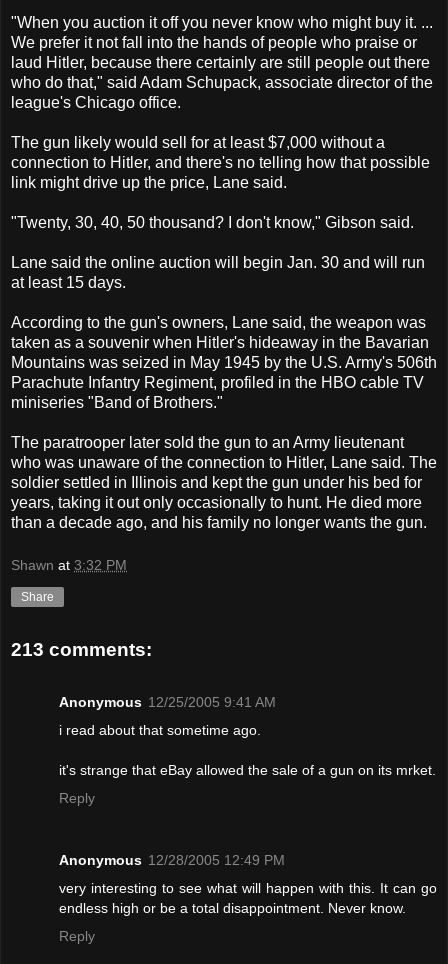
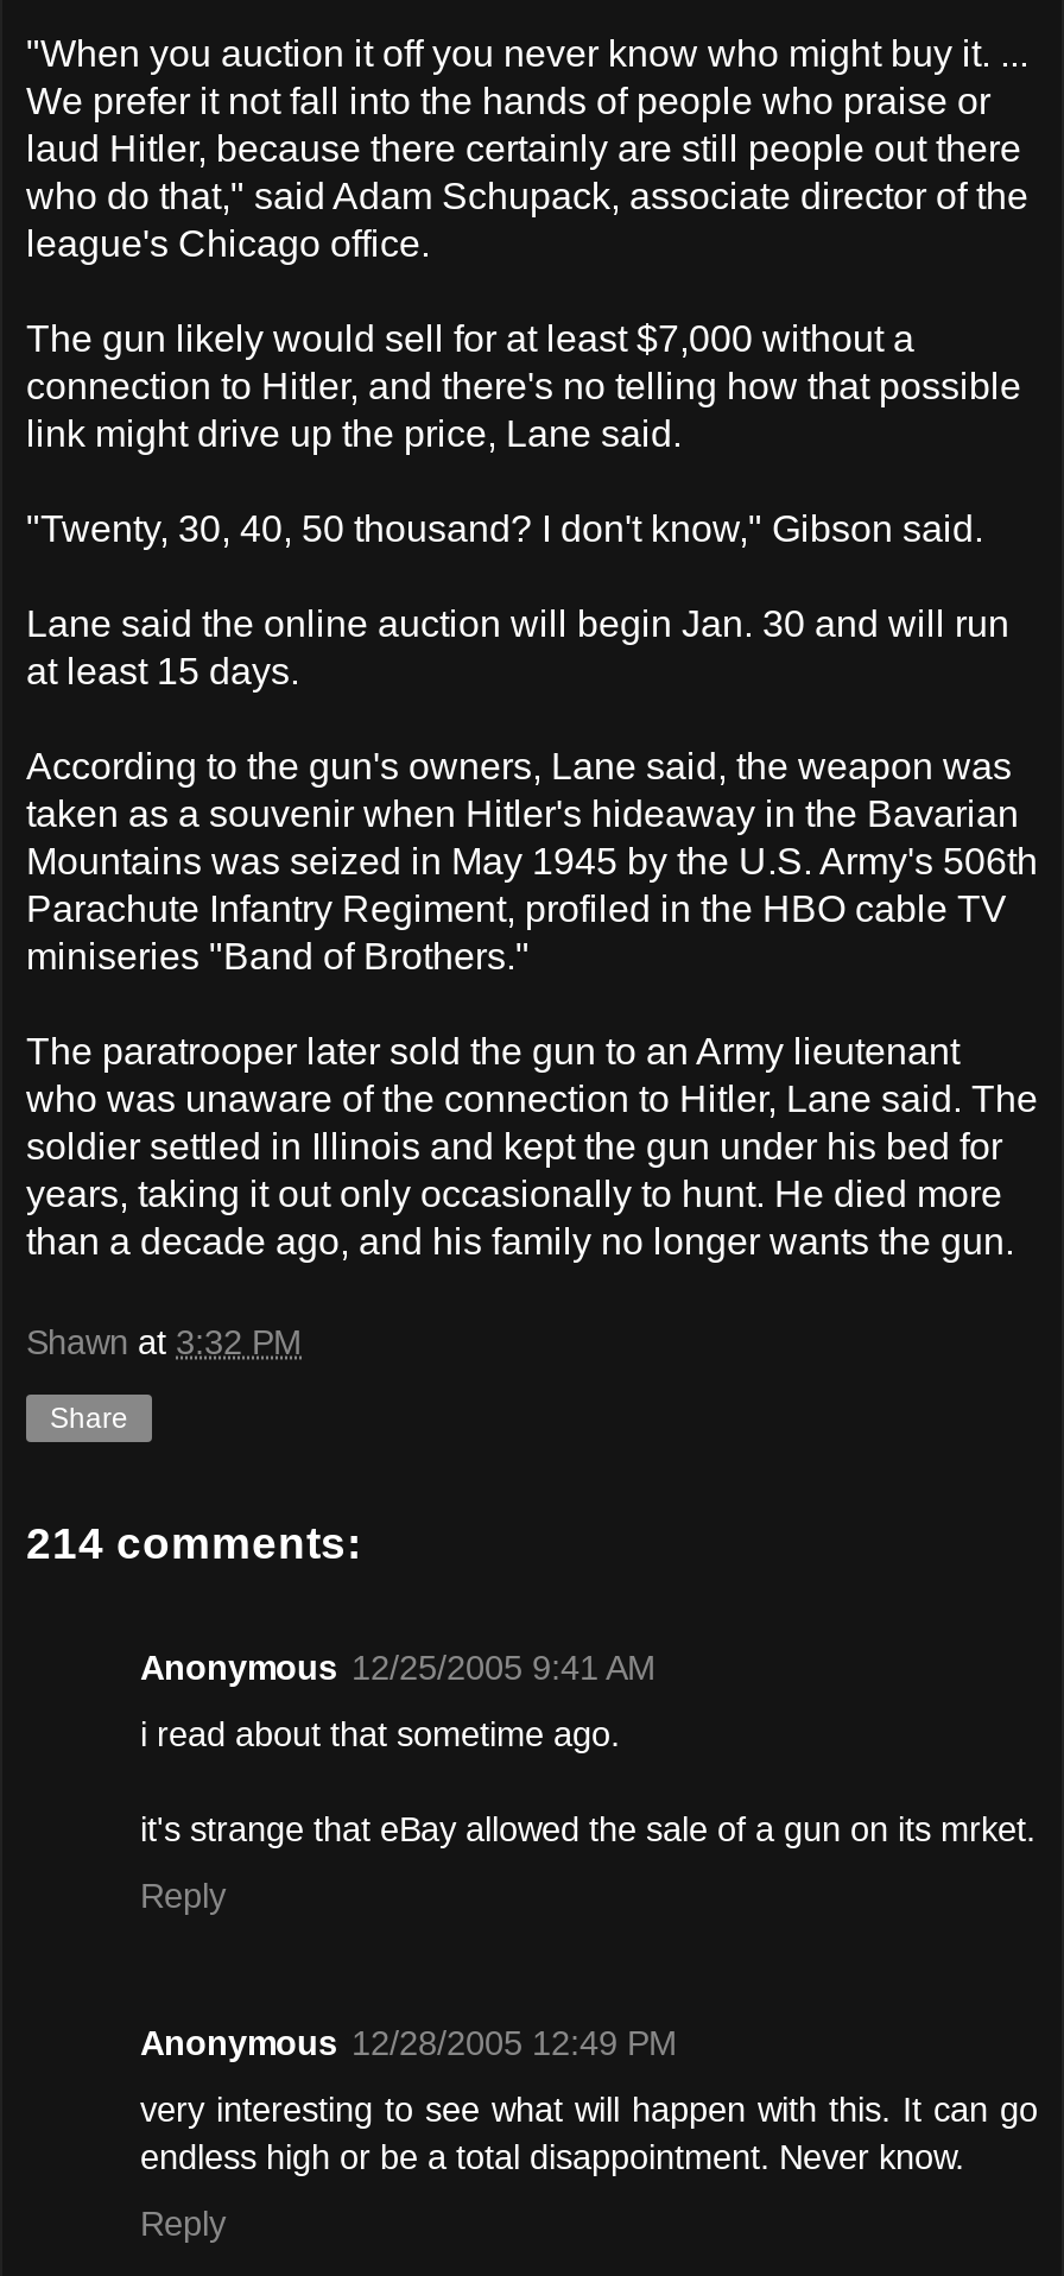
- 213 comments:
+ 214 comments:
